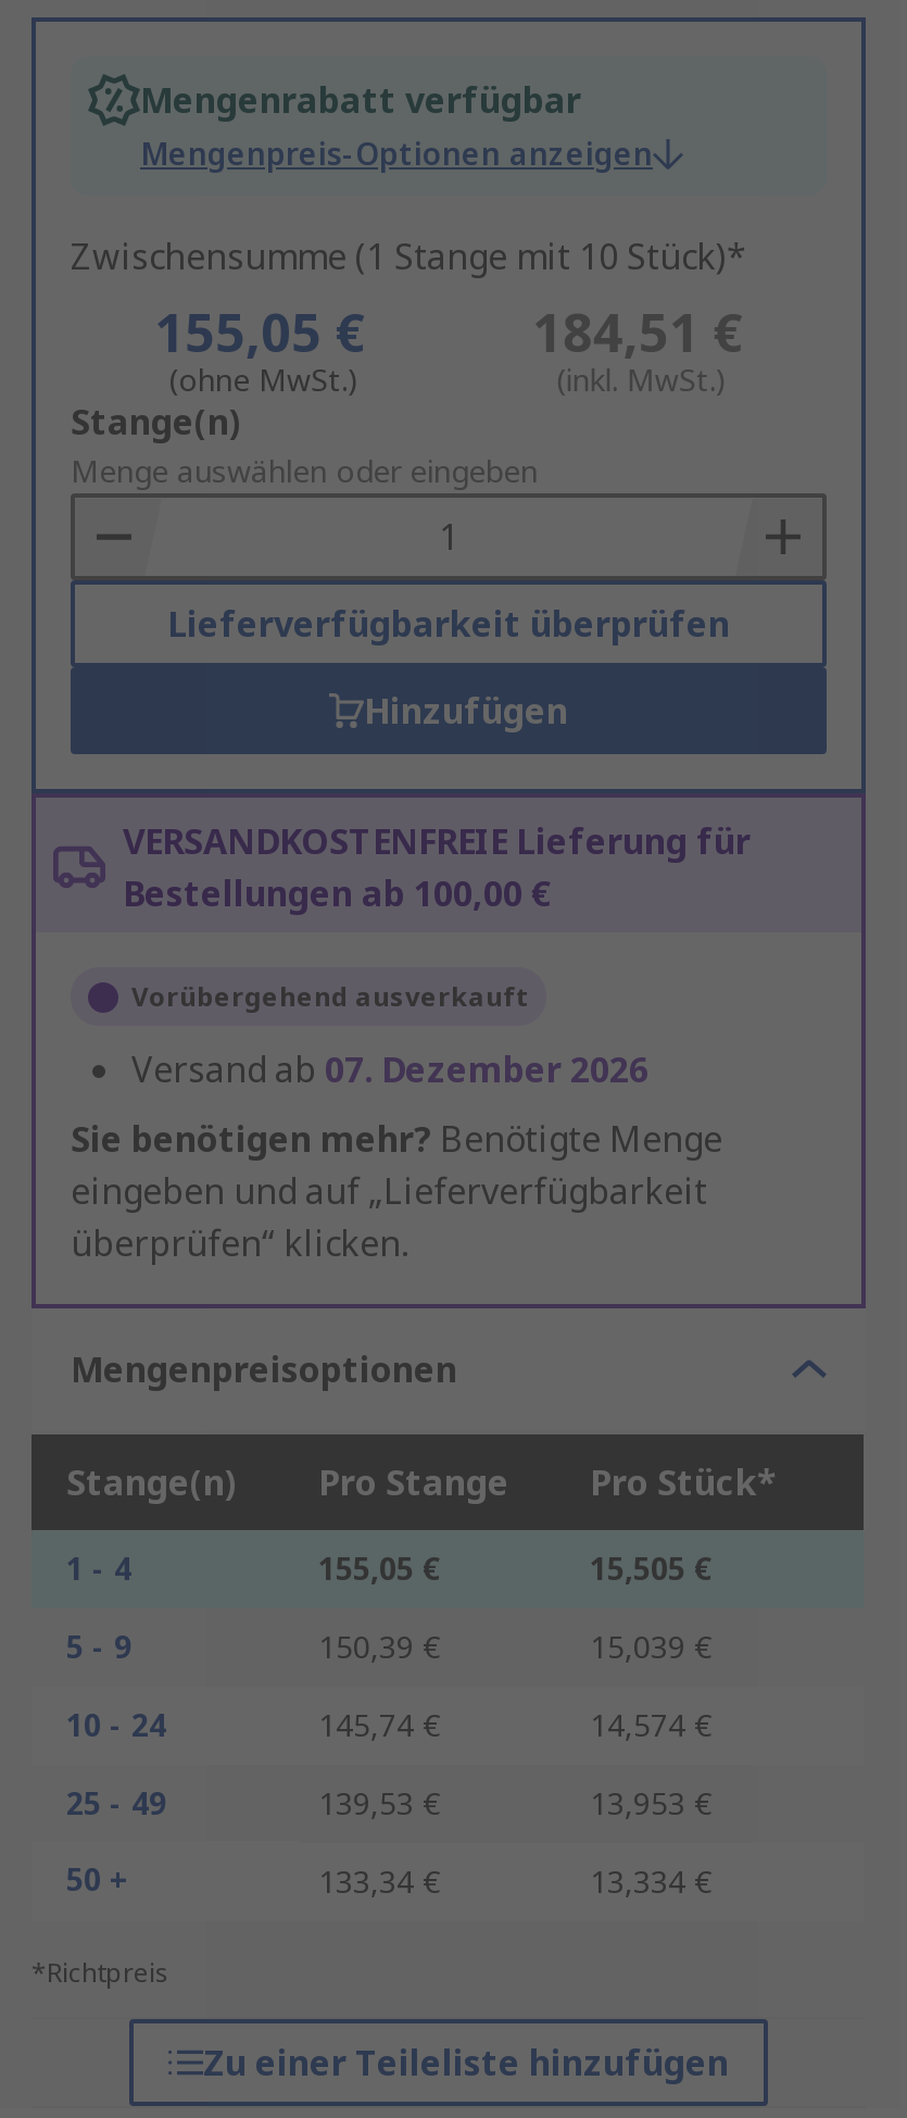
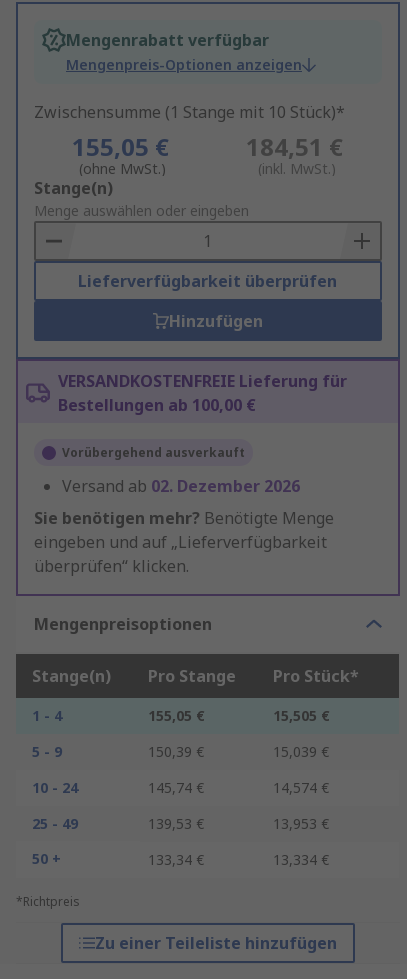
- Versand ab 07. Dezember 2026
+ Versand ab 02. Dezember 2026
